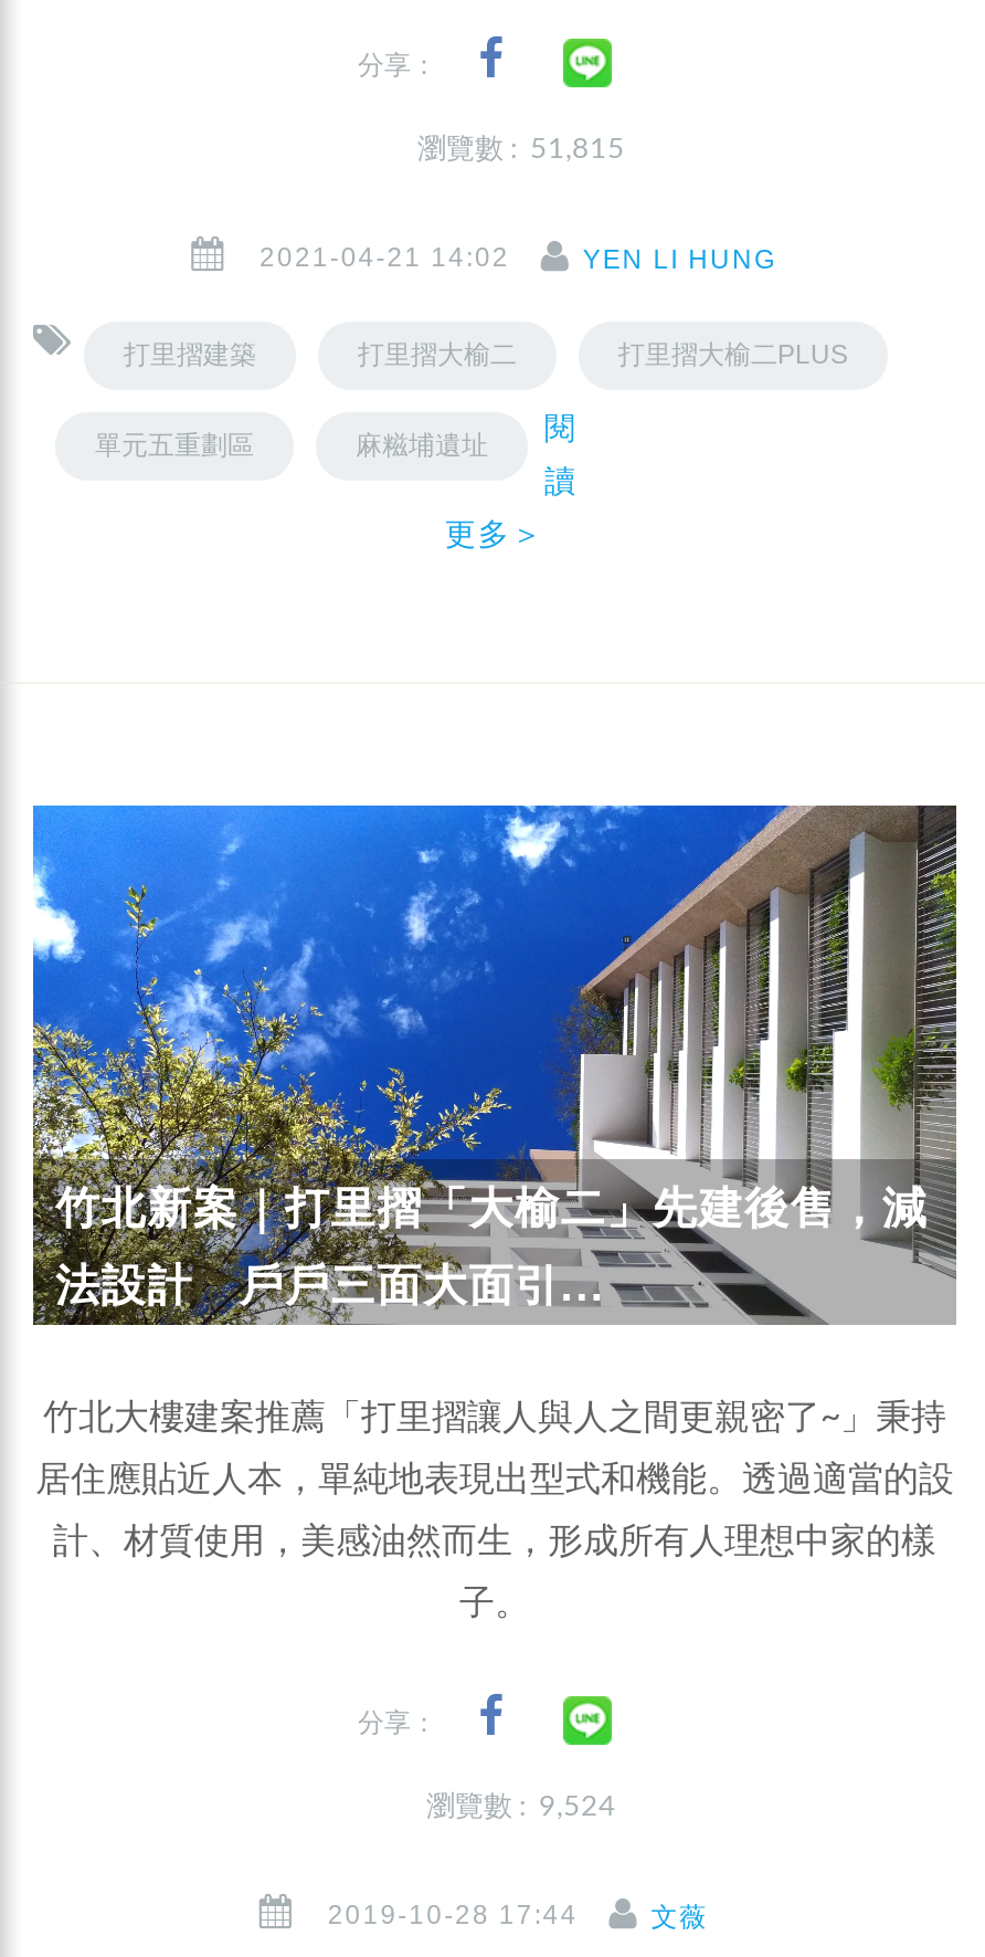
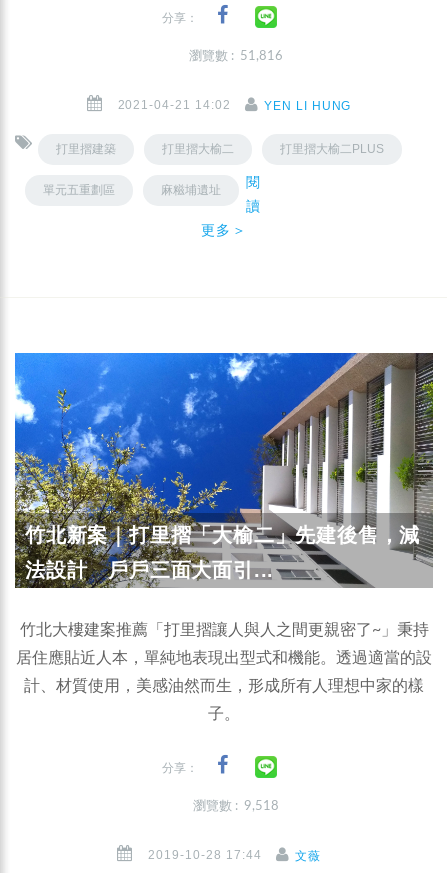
- 瀏覽數 : 51,815
+ 瀏覽數 : 51,816

- 瀏覽數 : 9,524
+ 瀏覽數 : 9,518
